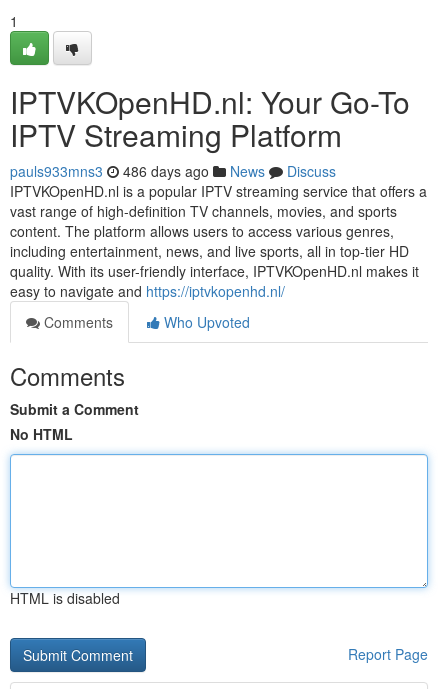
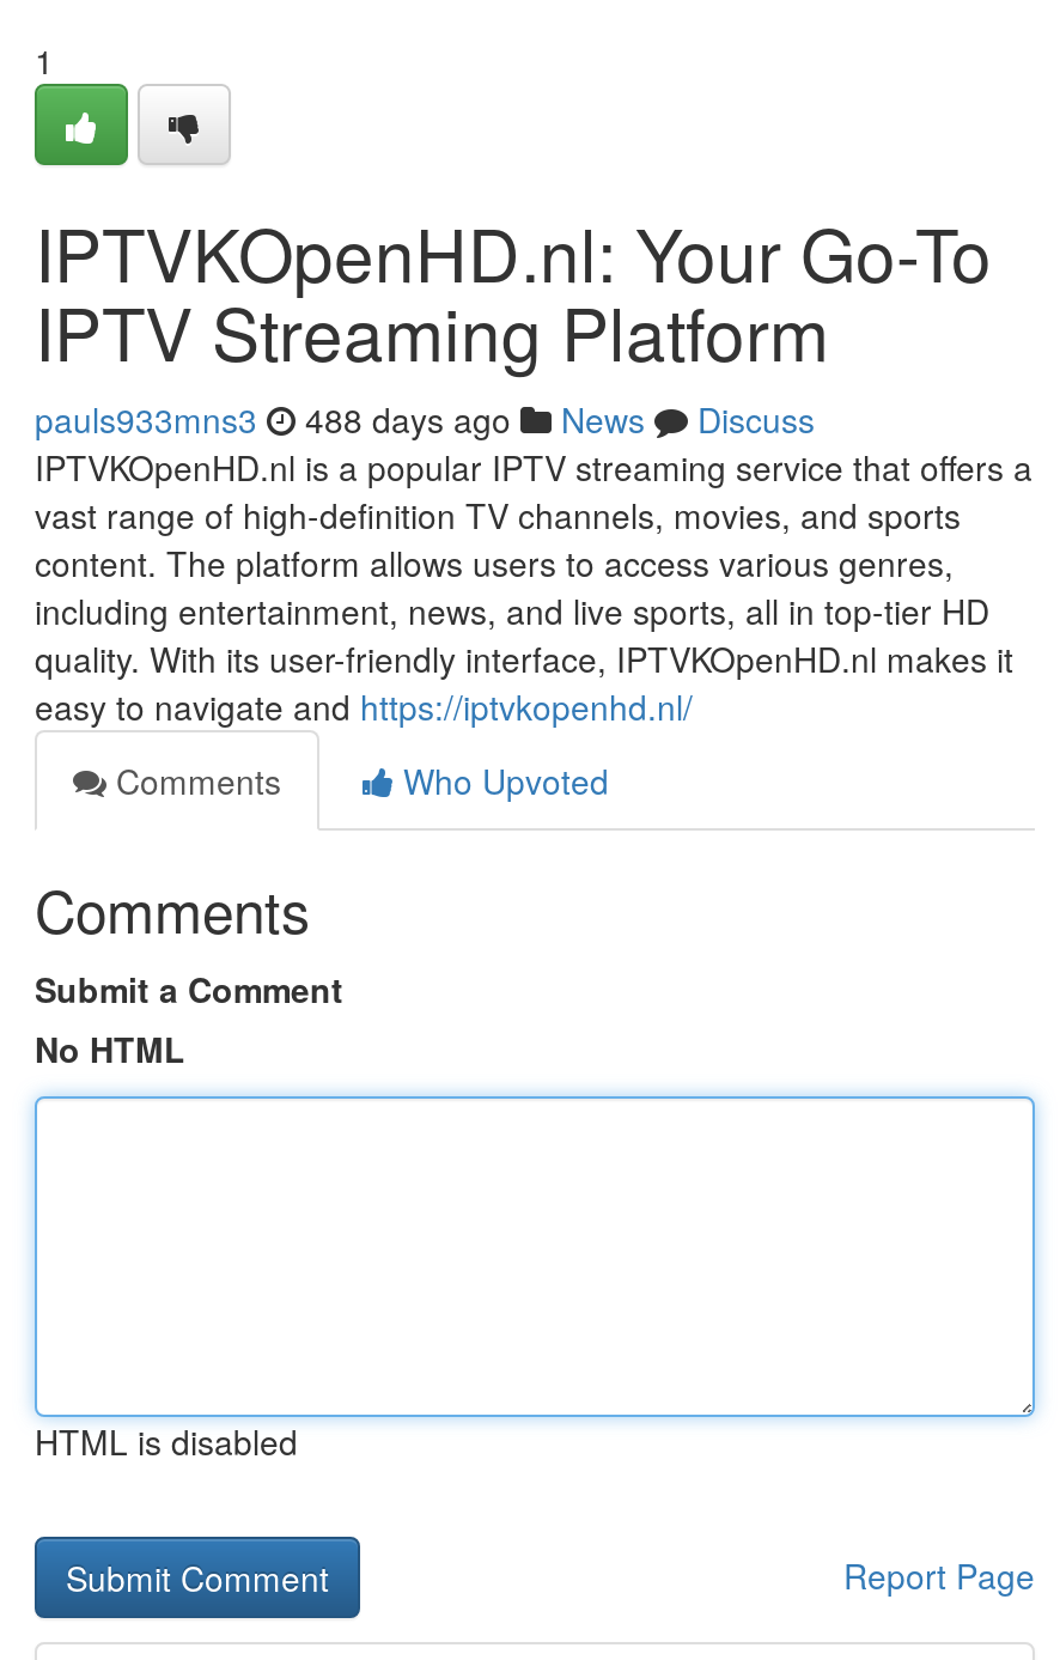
- pauls933mns3 486 days ago News Discuss
+ pauls933mns3 488 days ago News Discuss
